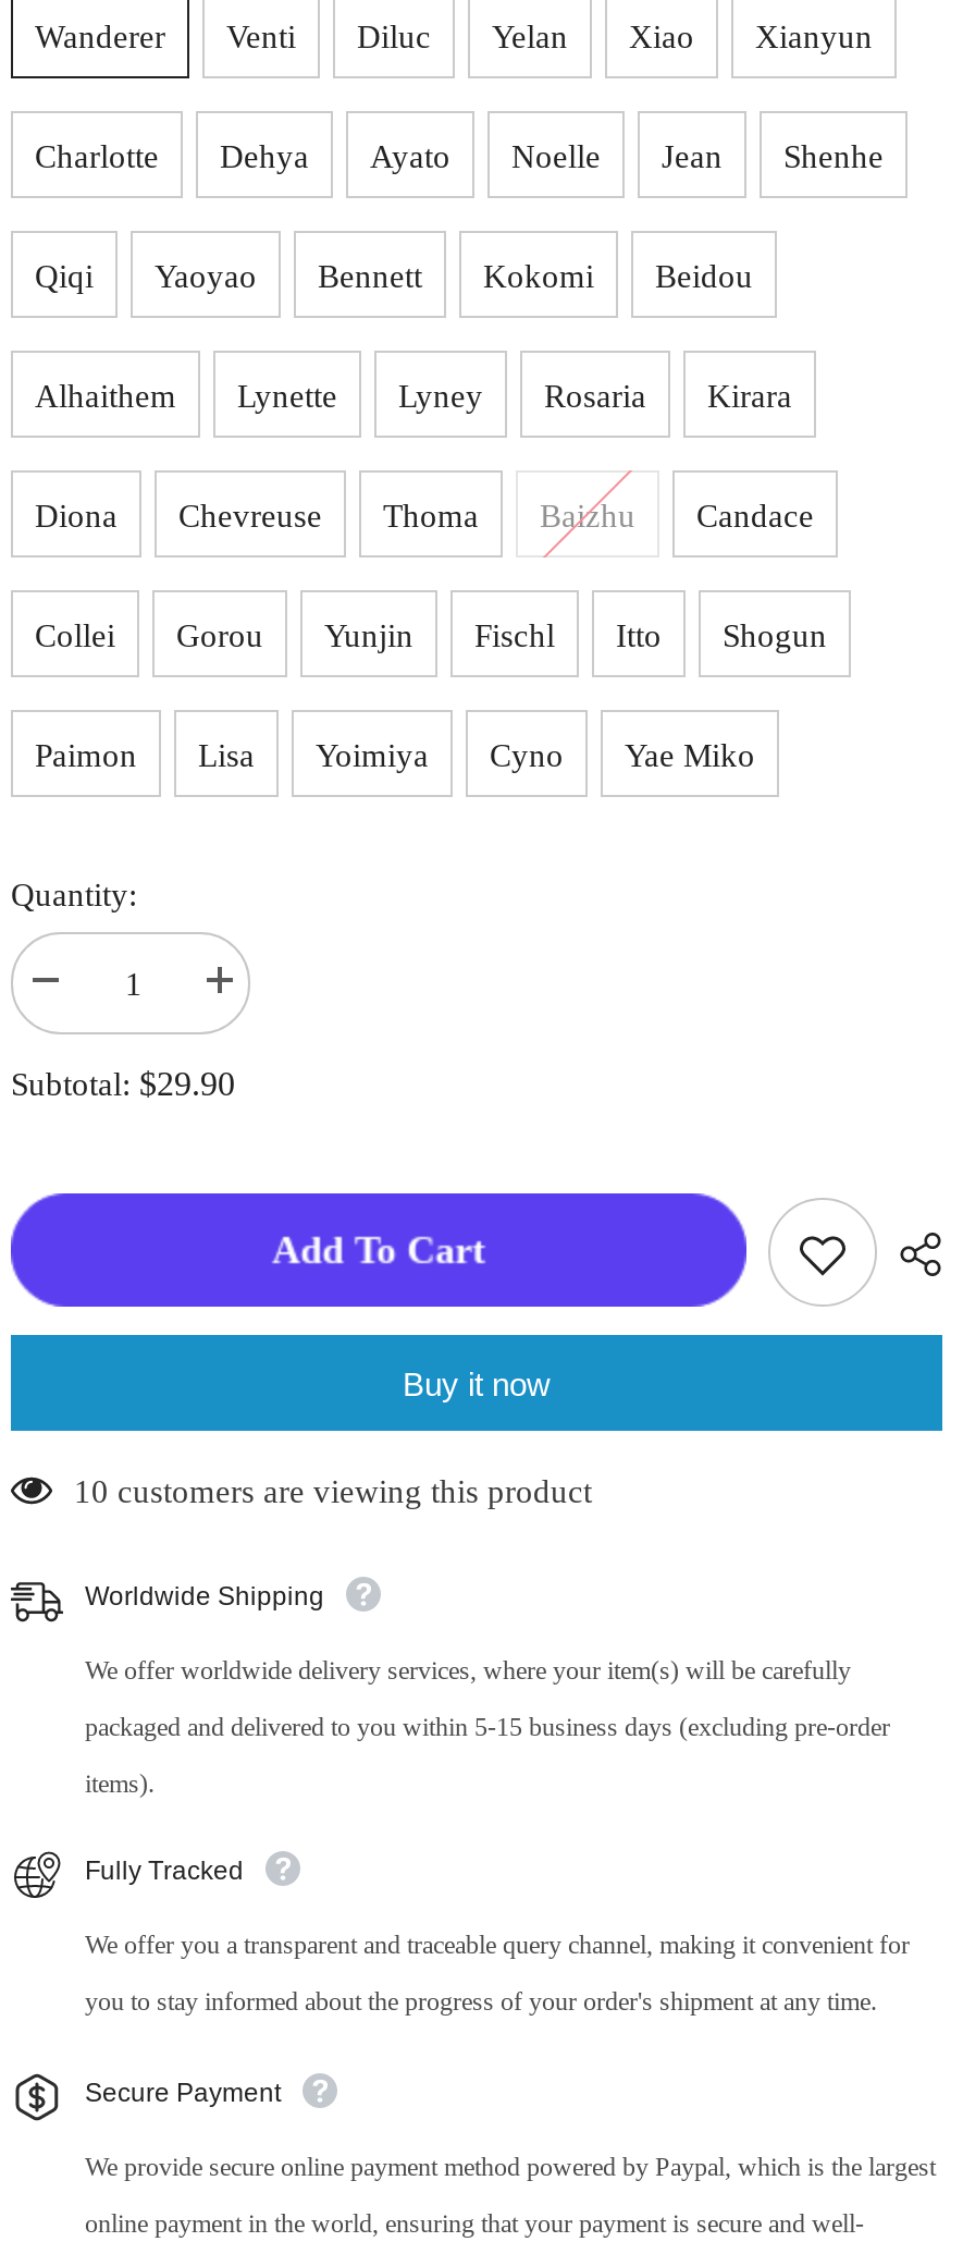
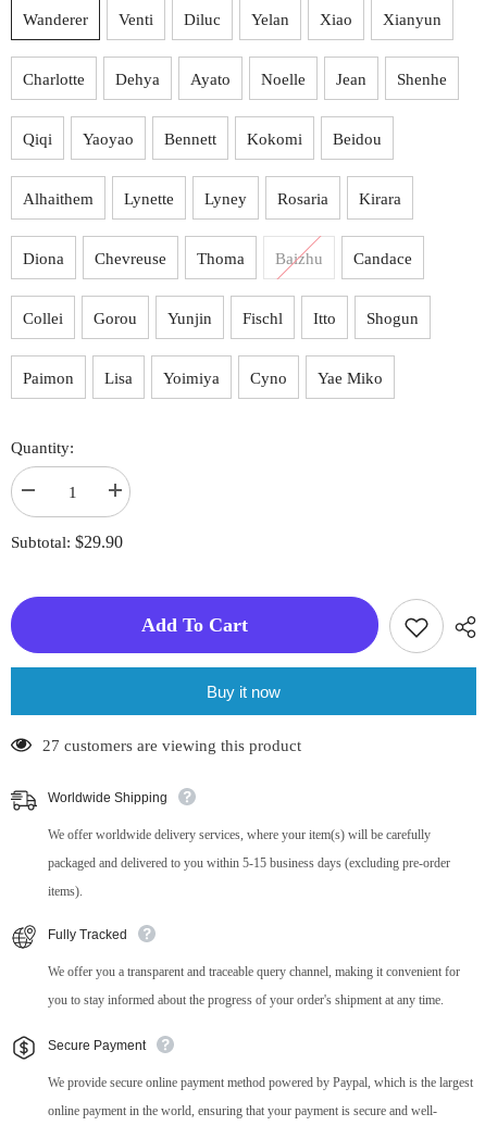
- 10 customers are viewing this product
+ 27 customers are viewing this product
